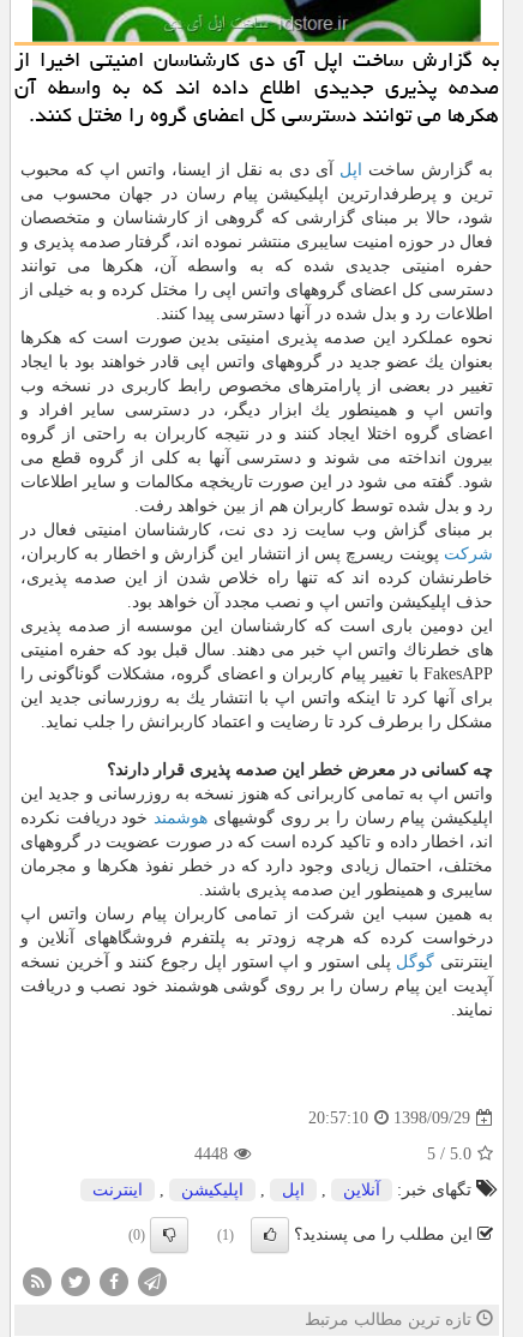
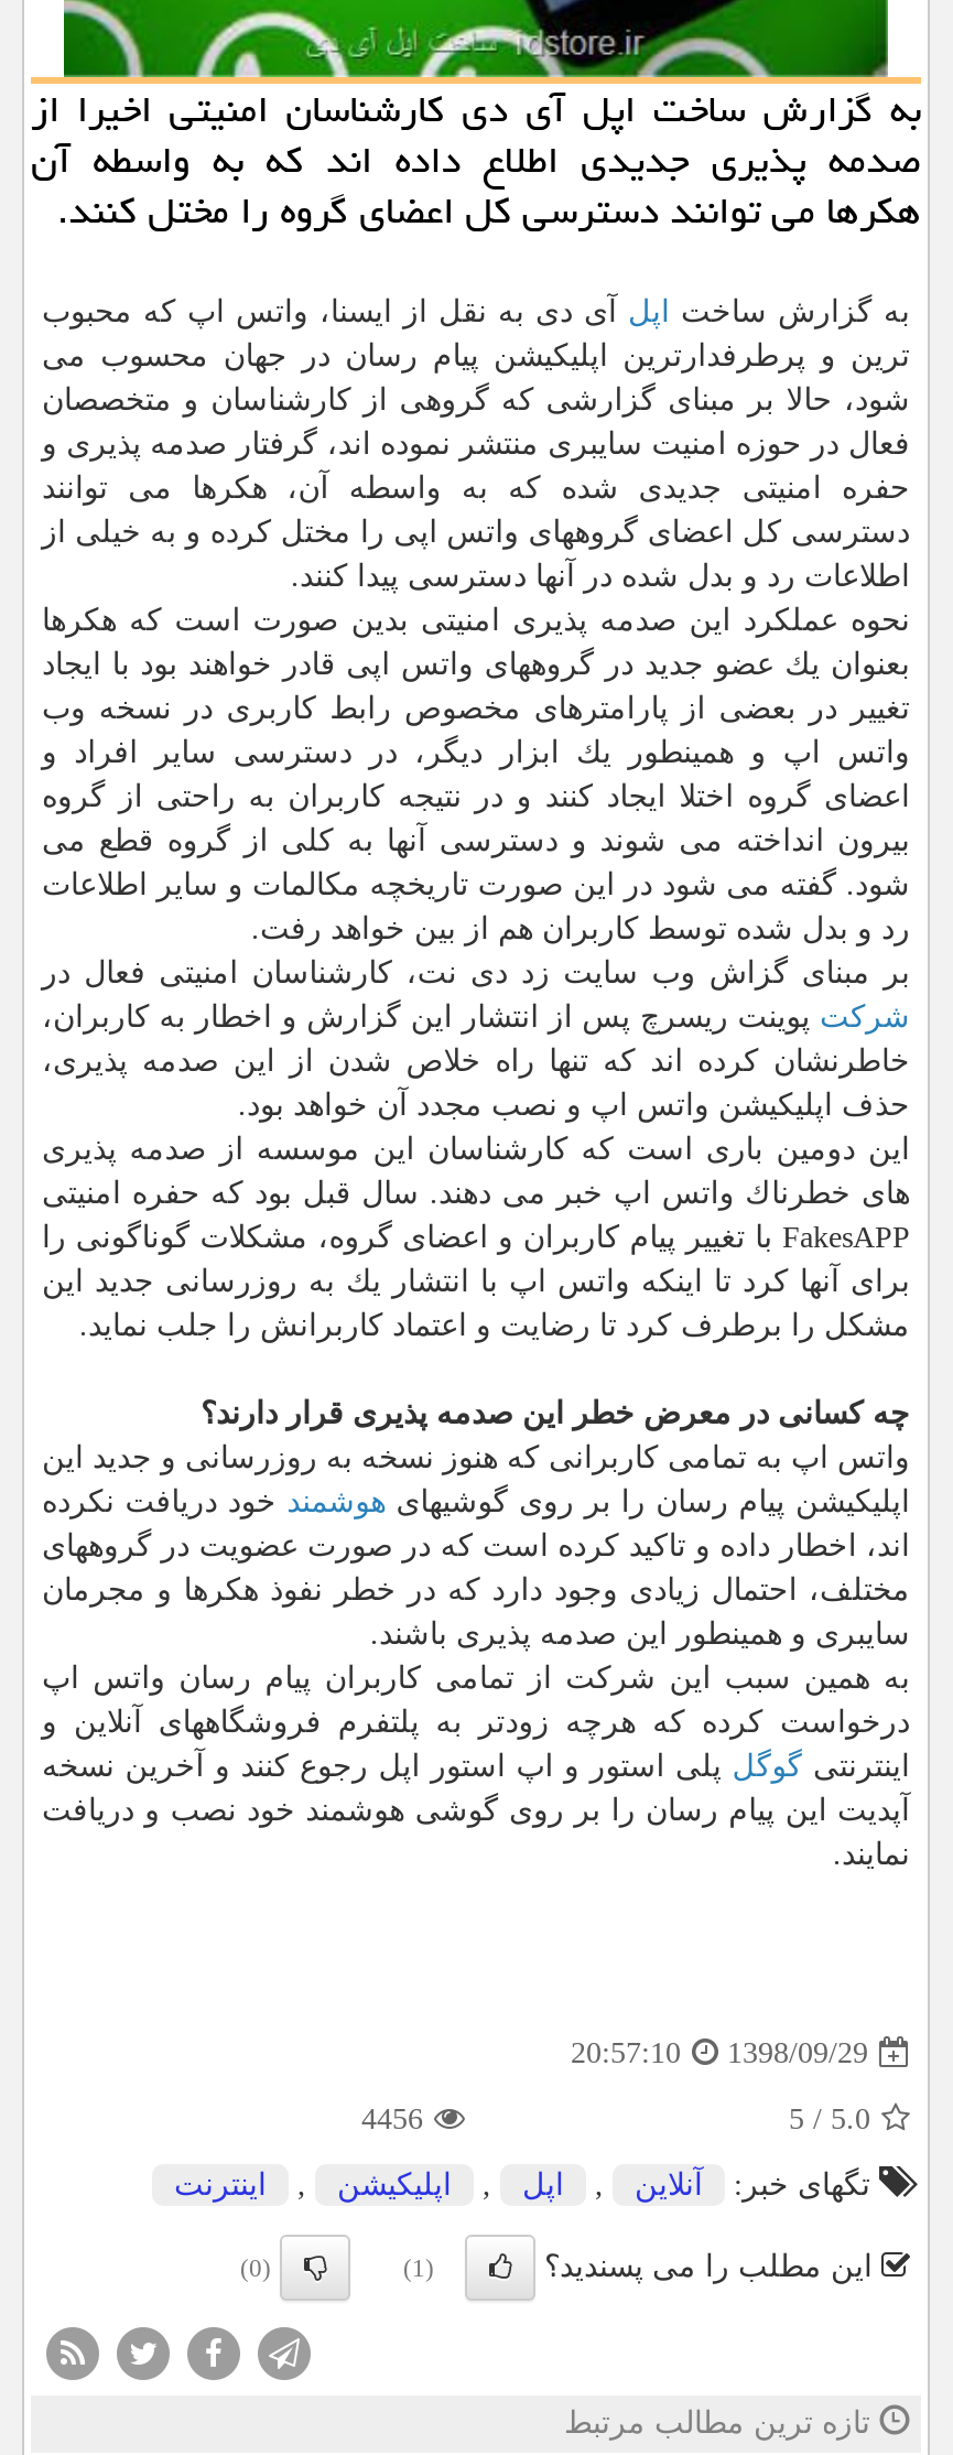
- 4448
+ 4456
